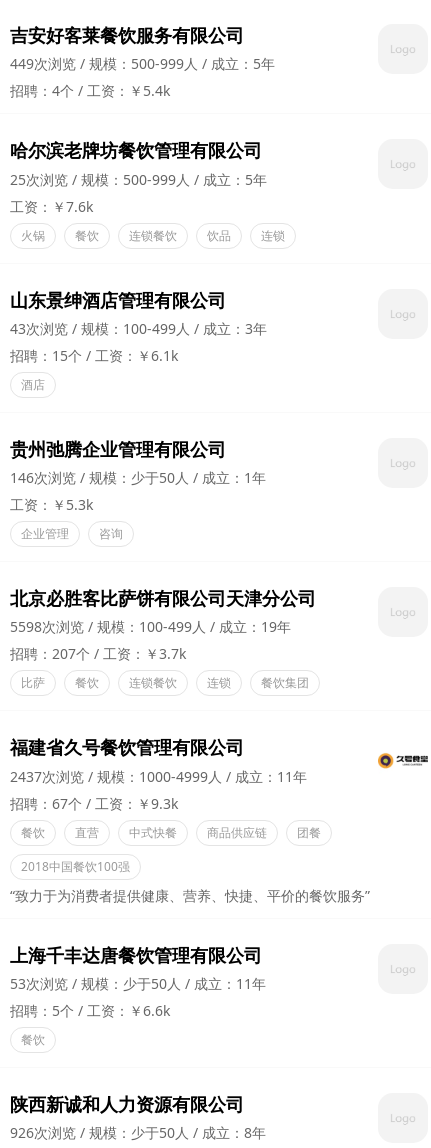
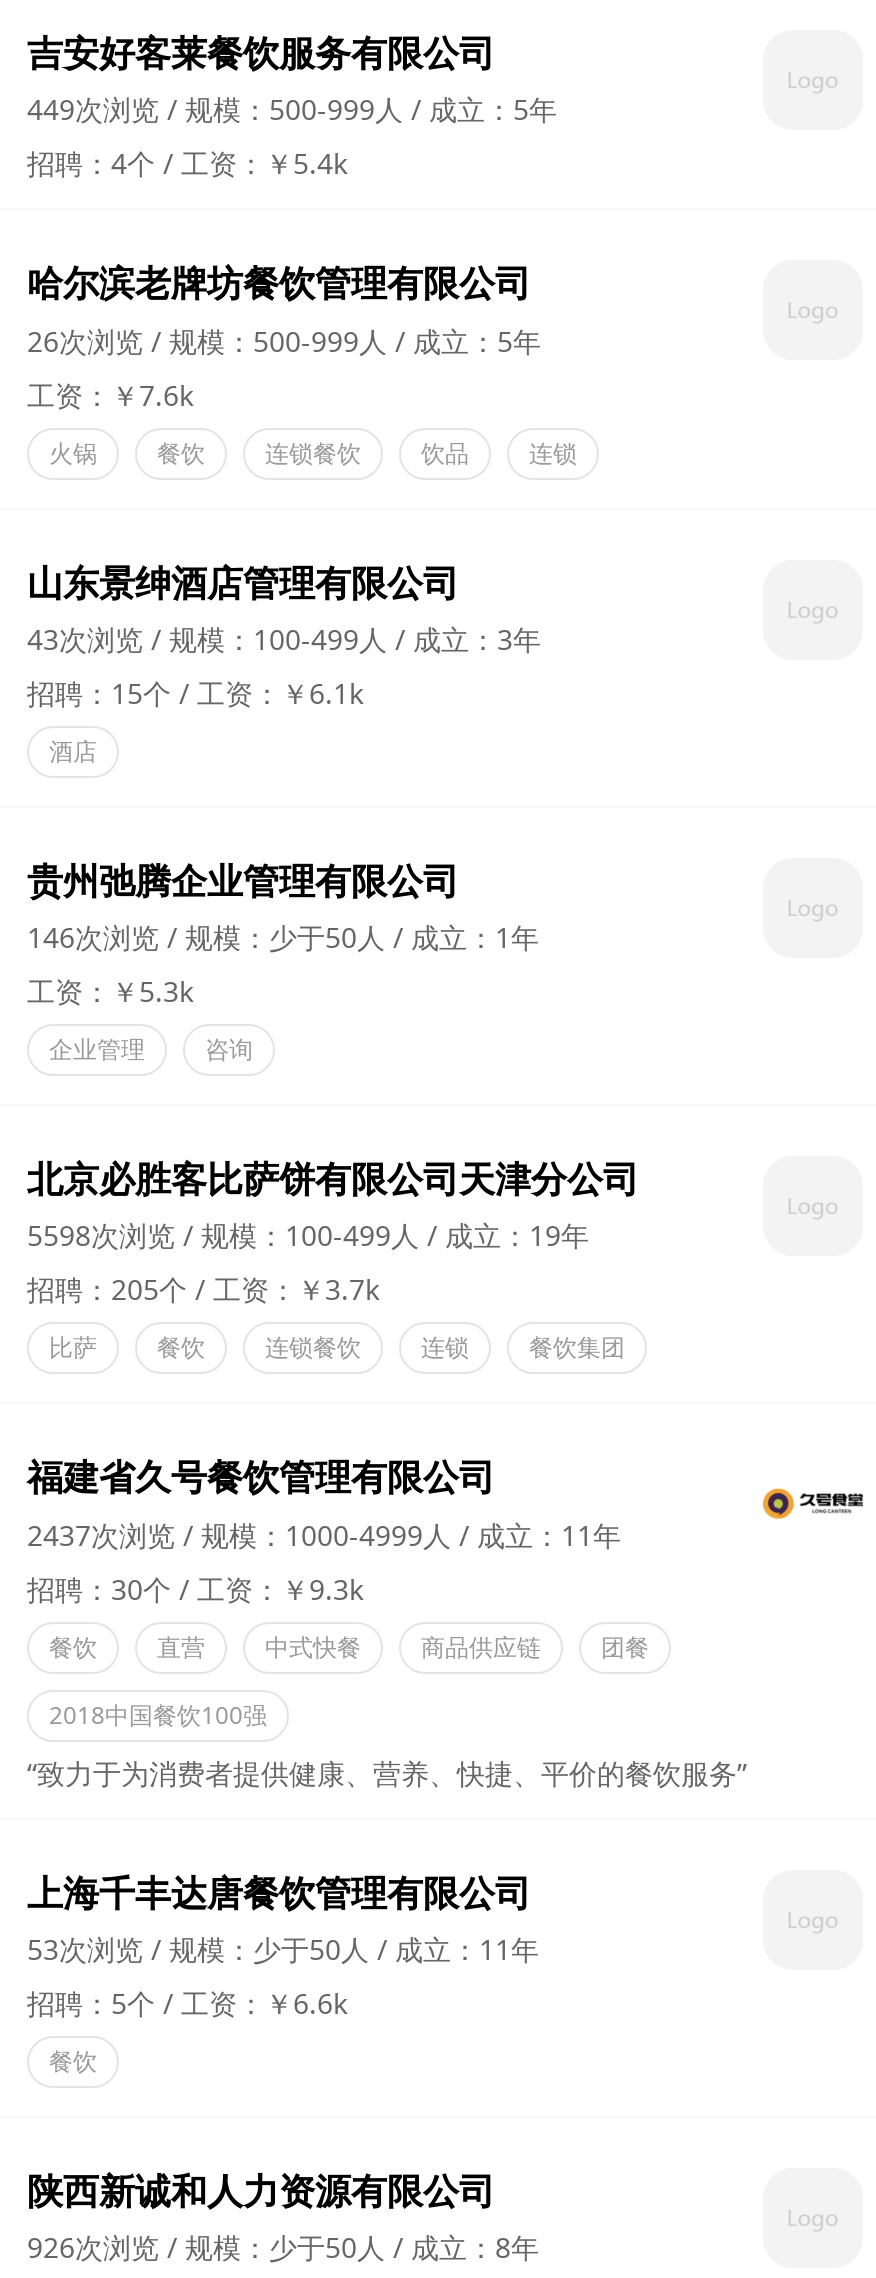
- 25次浏览 规模：500-999人 成立：5年
+ 26次浏览 规模：500-999人 成立：5年

- 招聘：207个 工资：￥3.7k
+ 招聘：205个 工资：￥3.7k

- 招聘：67个 工资：￥9.3k
+ 招聘：30个 工资：￥9.3k
